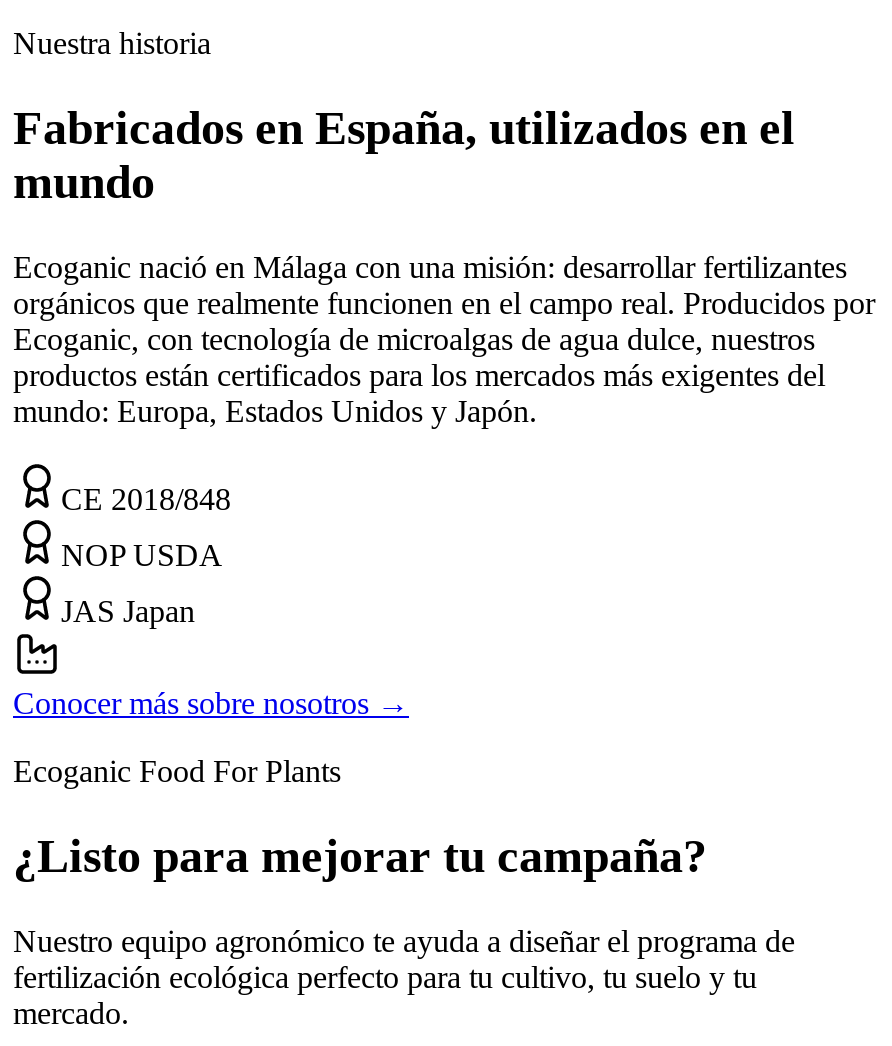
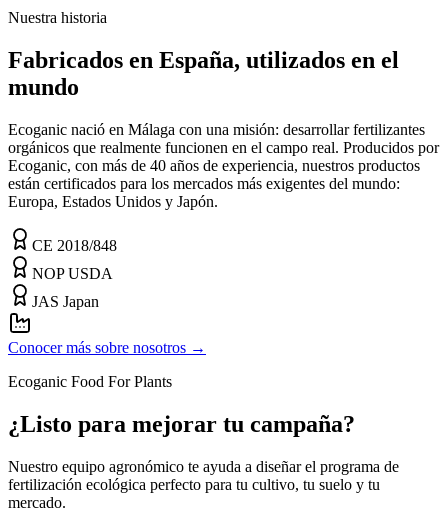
- Ecoganic, con tecnología de microalgas de agua dulce, nuestros
- productos están certificados para los mercados más exigentes del
- mundo: Europa, Estados Unidos y Japón.
+ Ecoganic, con más de 40 años de experiencia, nuestros productos
+ están certificados para los mercados más exigentes del mundo:
+ Europa, Estados Unidos y Japón.
